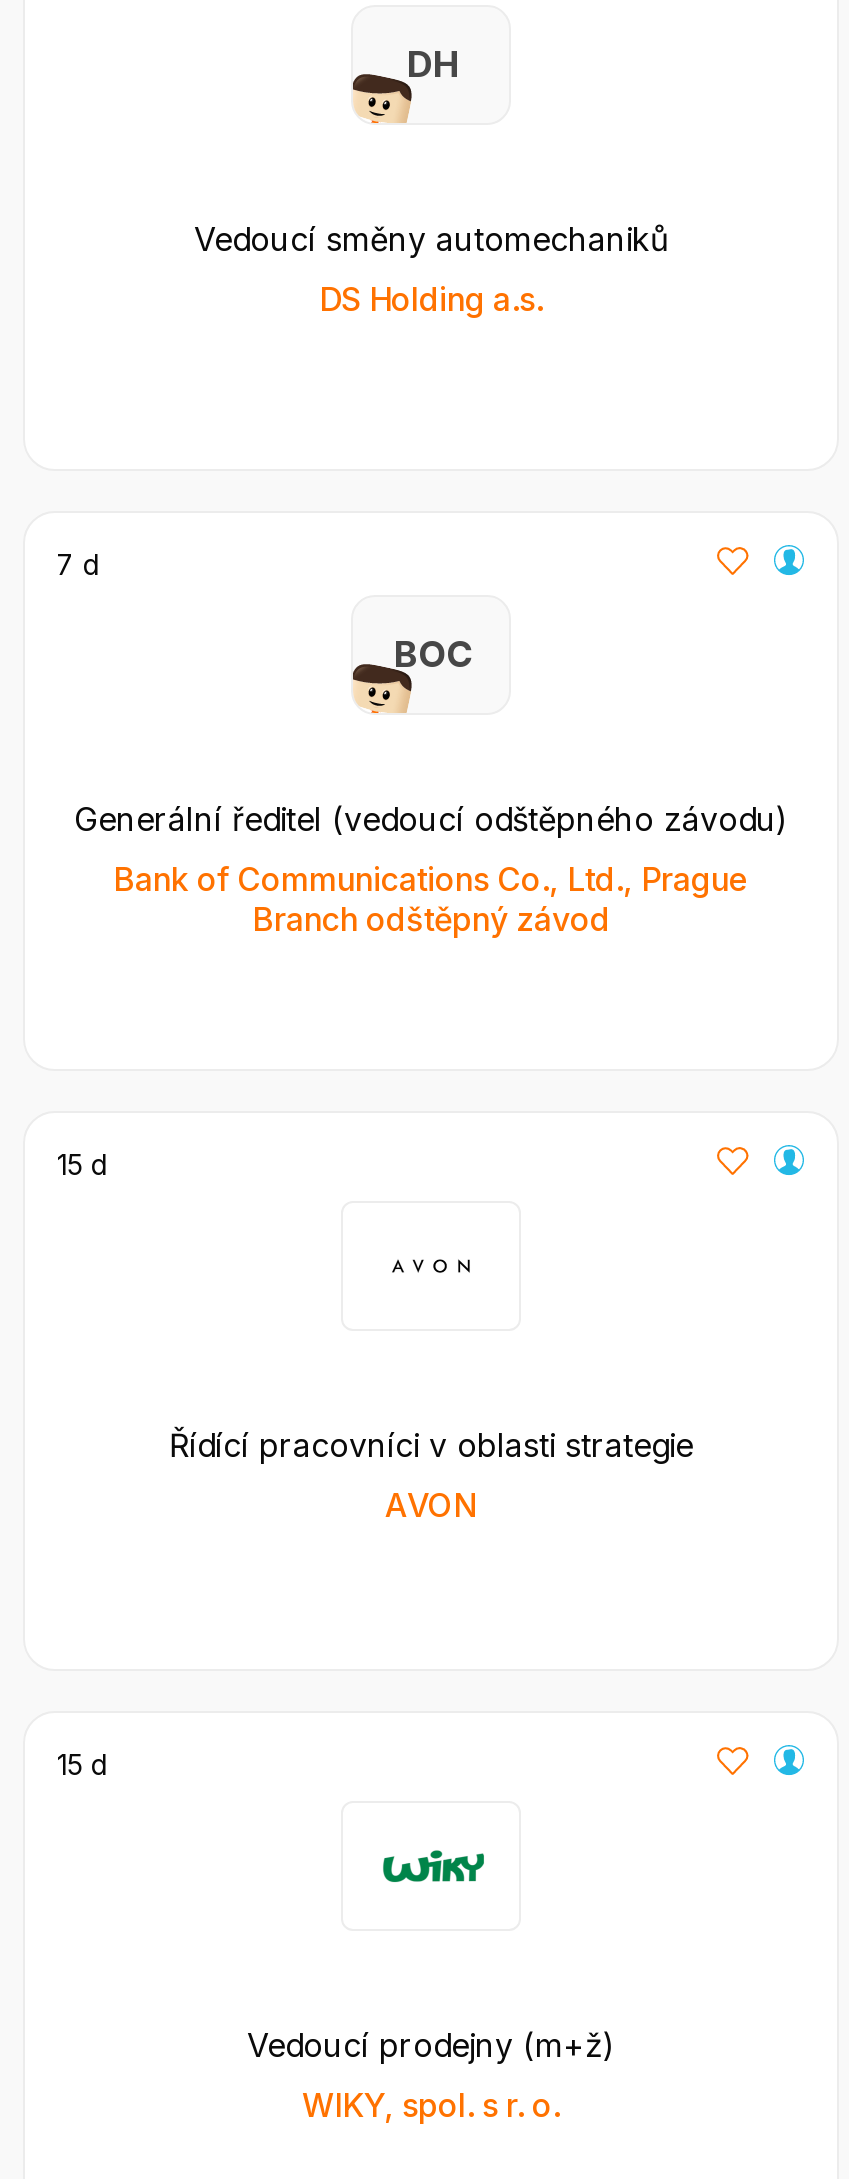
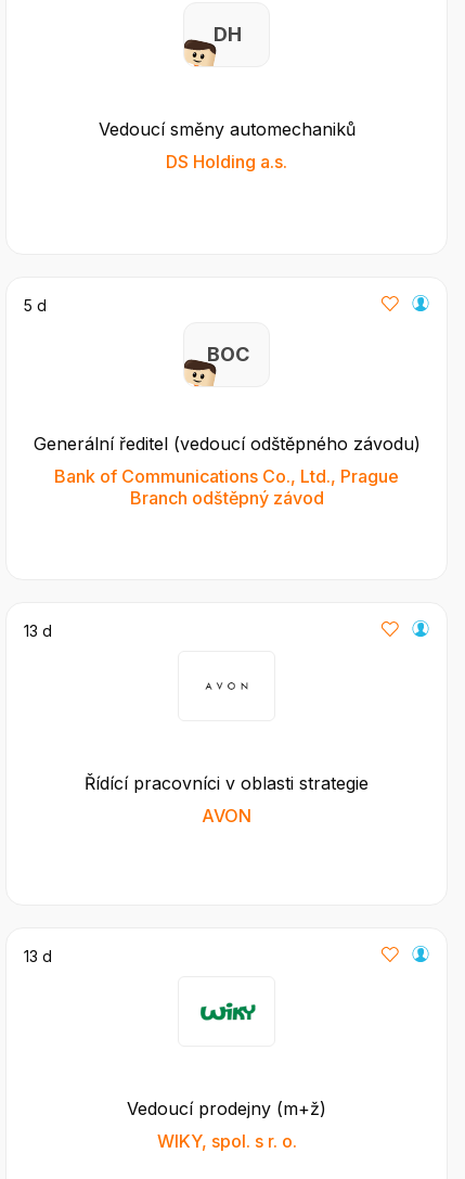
- 7 d
+ 5 d

- 15 d
+ 13 d

- 15 d
+ 13 d
